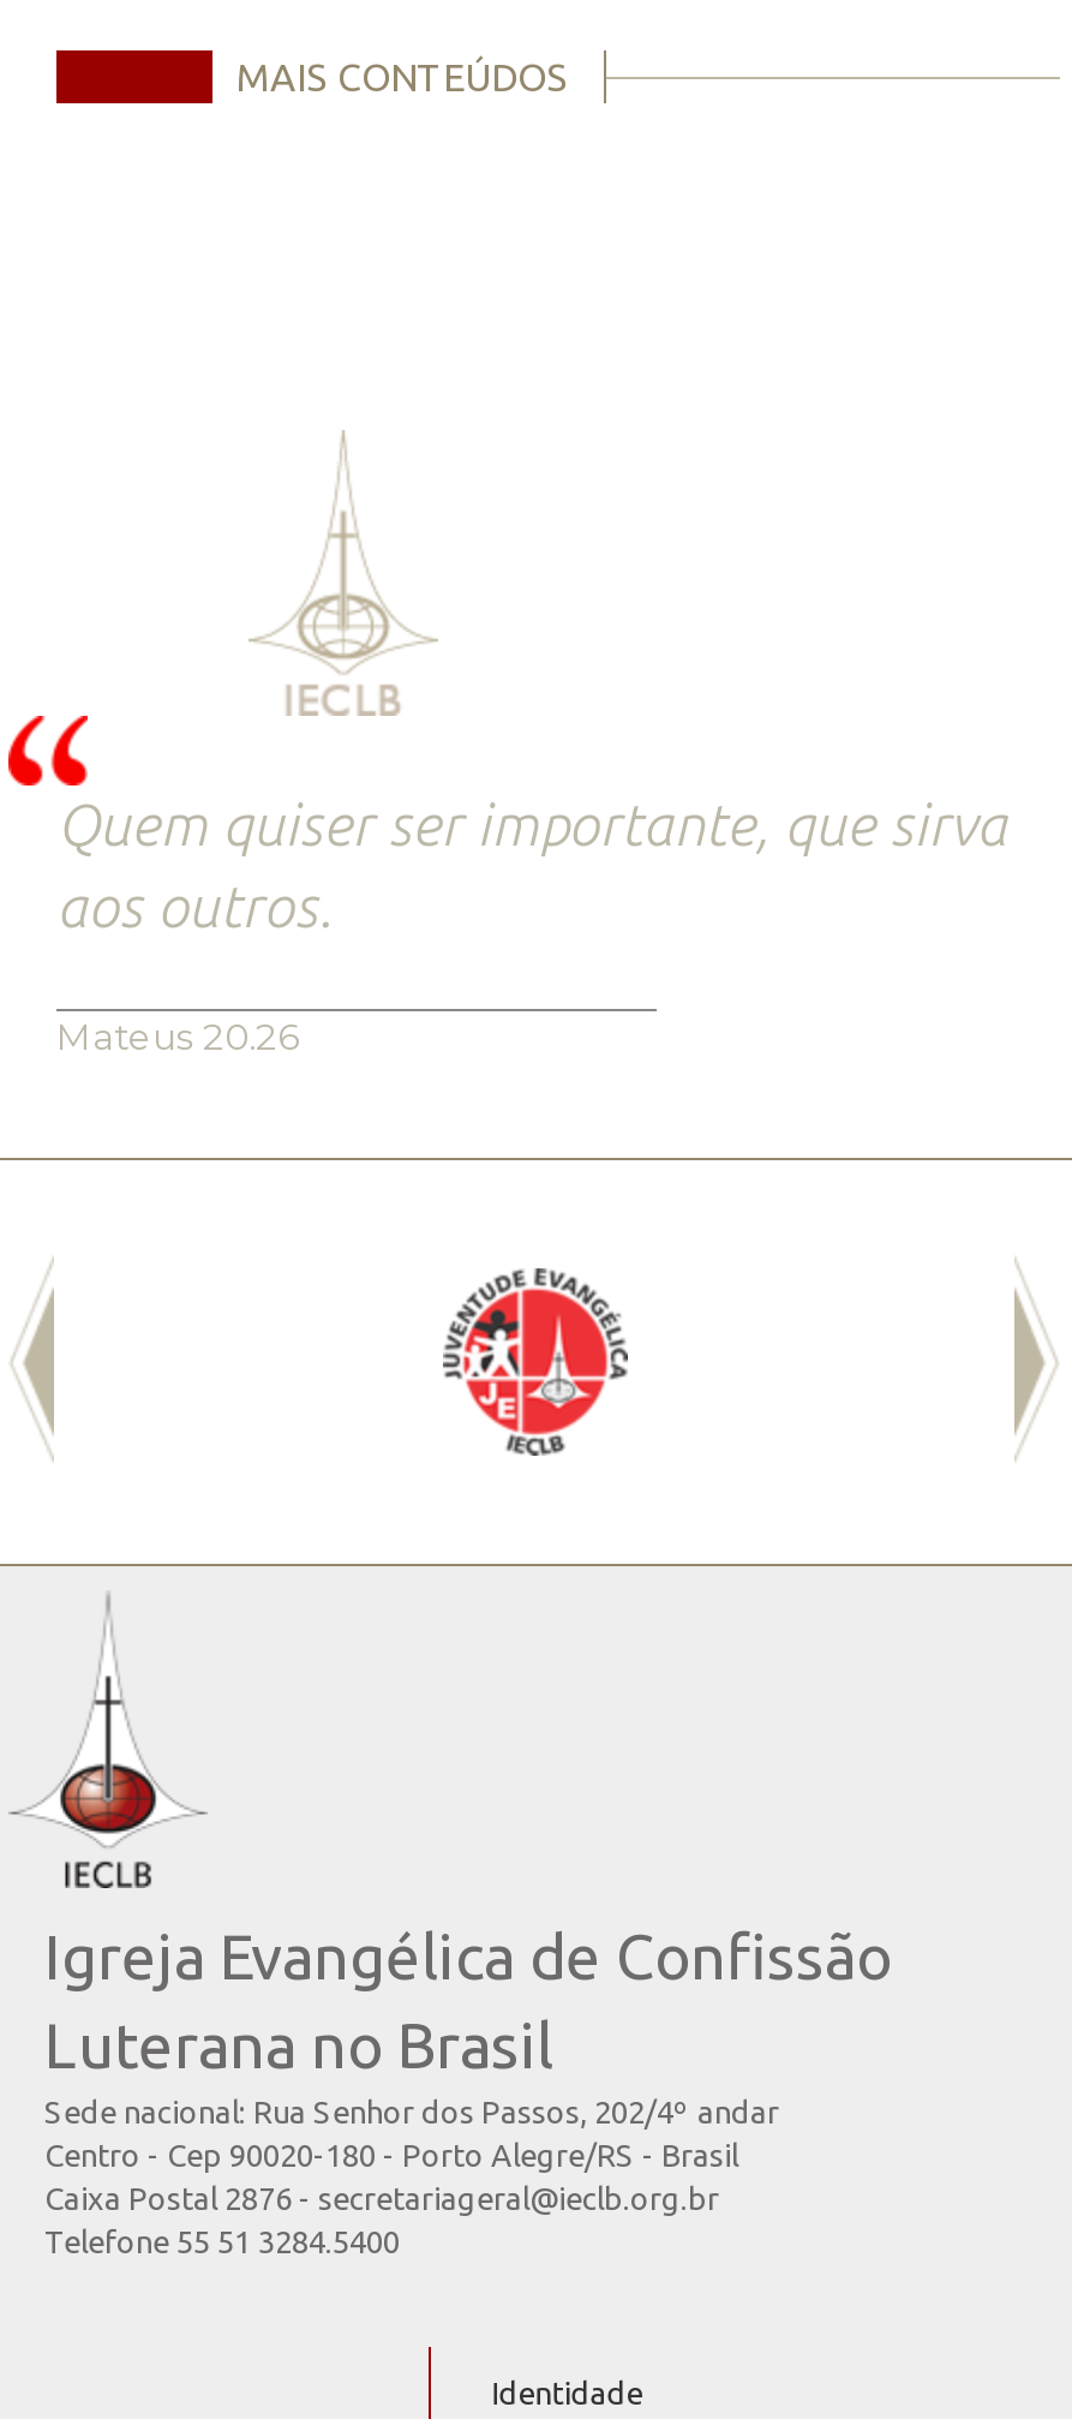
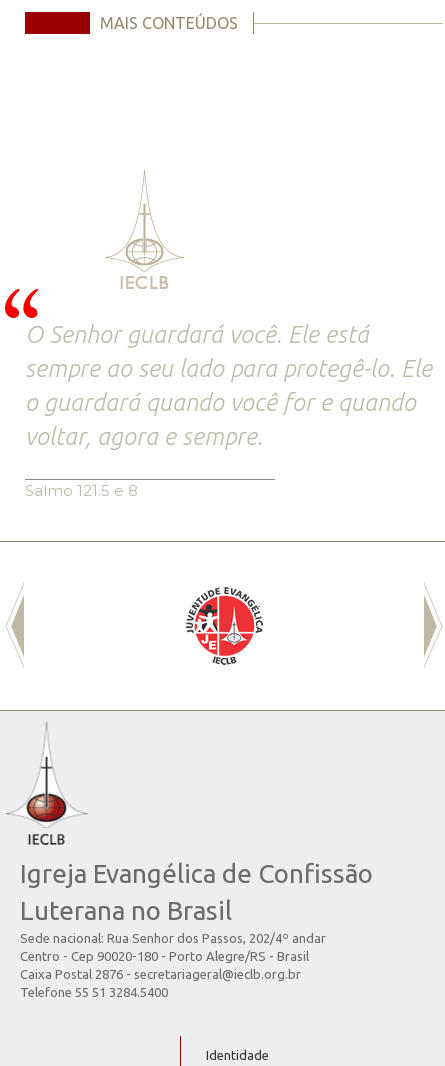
- Quem quiser ser importante, que sirva
- aos outros.
+ O Senhor guardará você. Ele está
+ sempre ao seu lado para protegê-lo. Ele
+ o guardará quando você for e quando
+ voltar, agora e sempre.

- Mateus 20.26
+ Salmo 121.5 e 8
